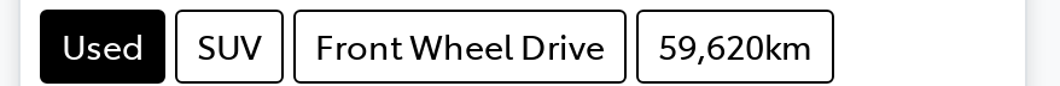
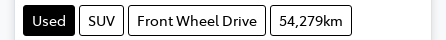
- Used SUV Front Wheel Drive 59,620km
+ Used SUV Front Wheel Drive 54,279km
